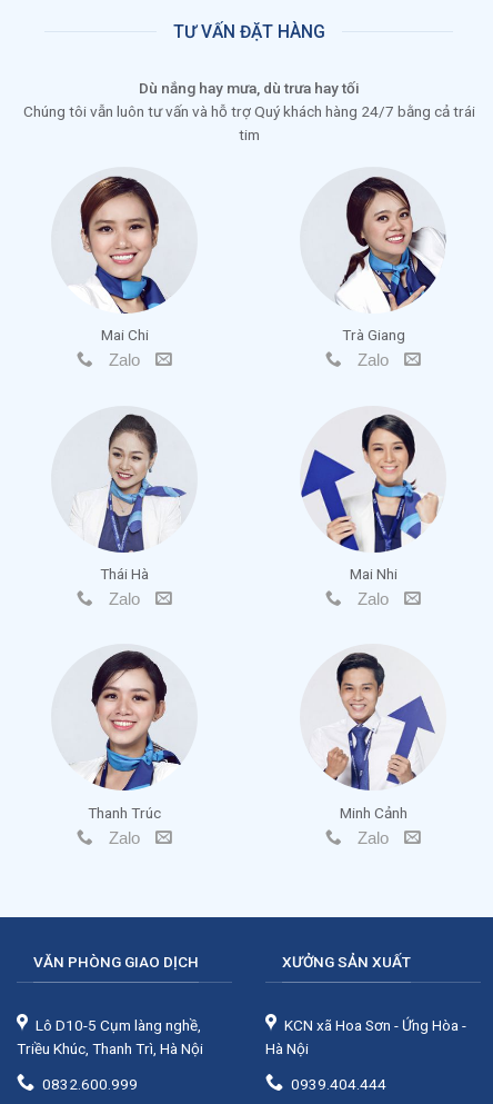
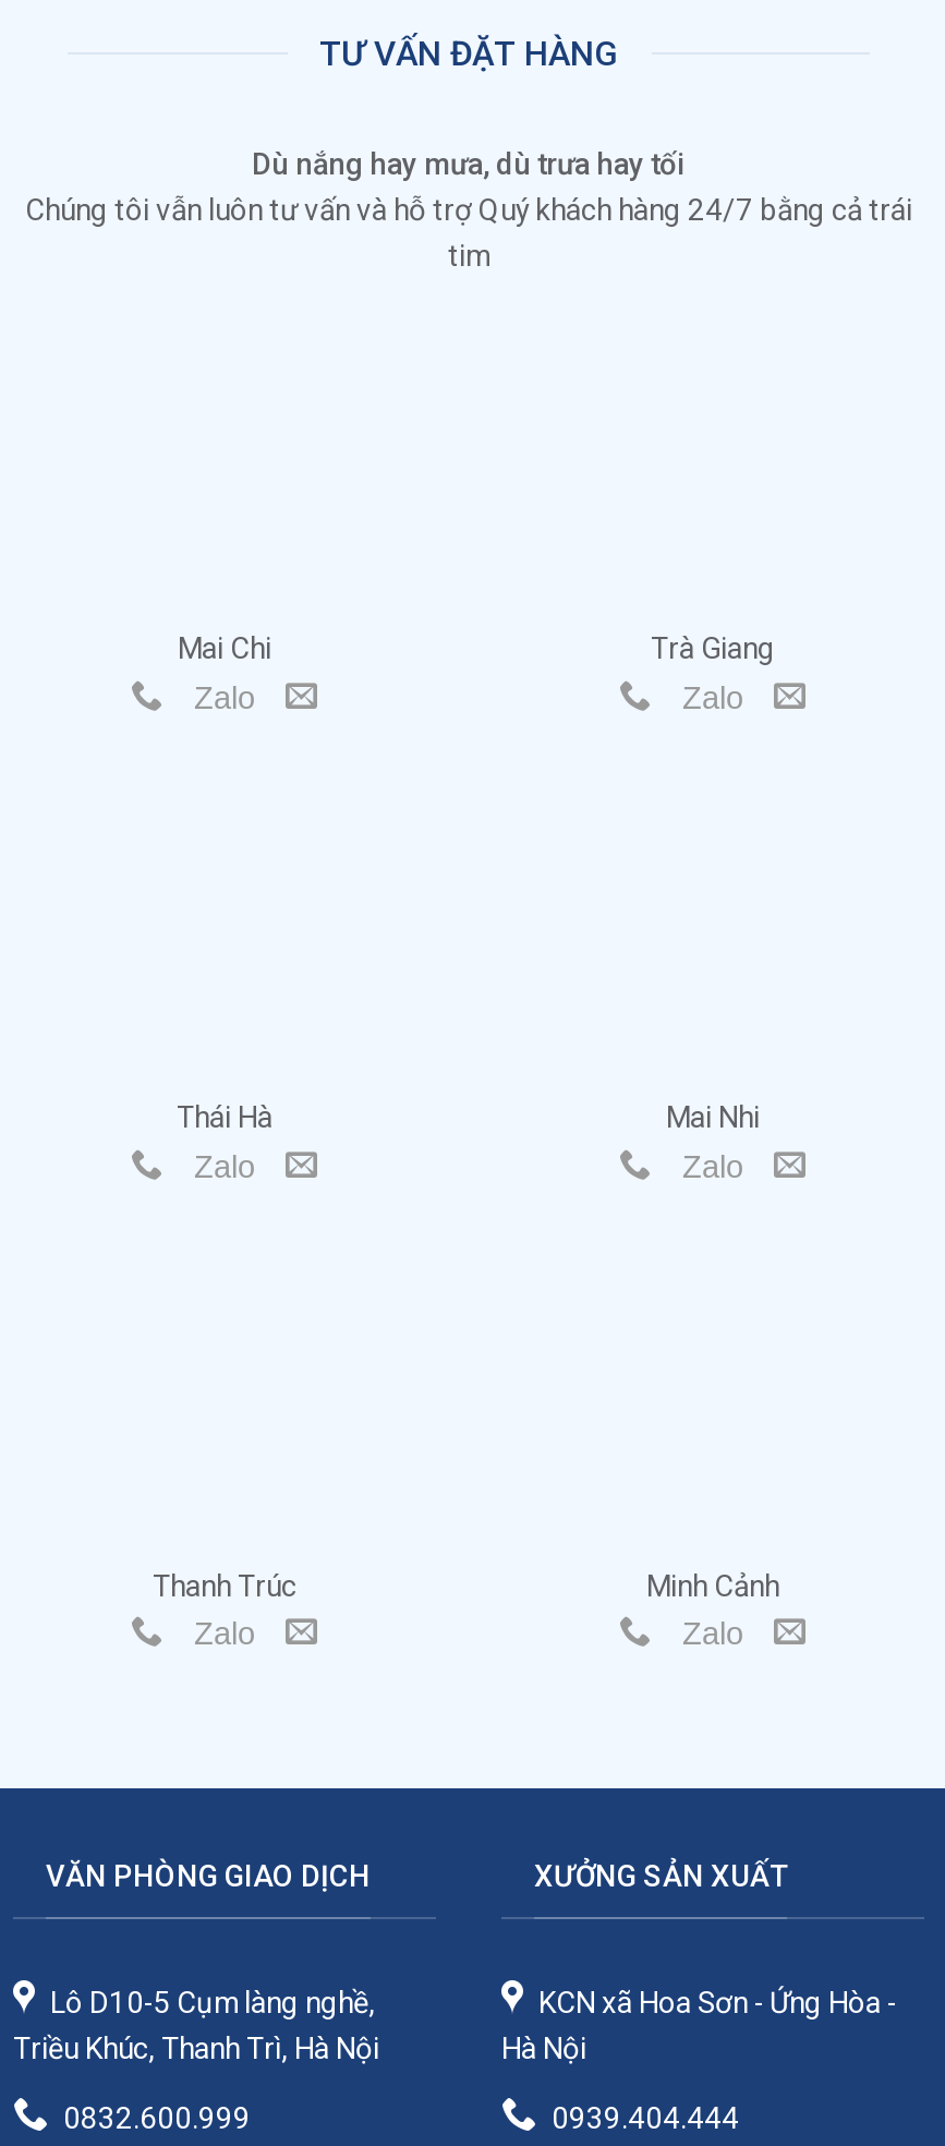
- [image]

- [image]

- [image]

- [image]

- [image]

- [image]
